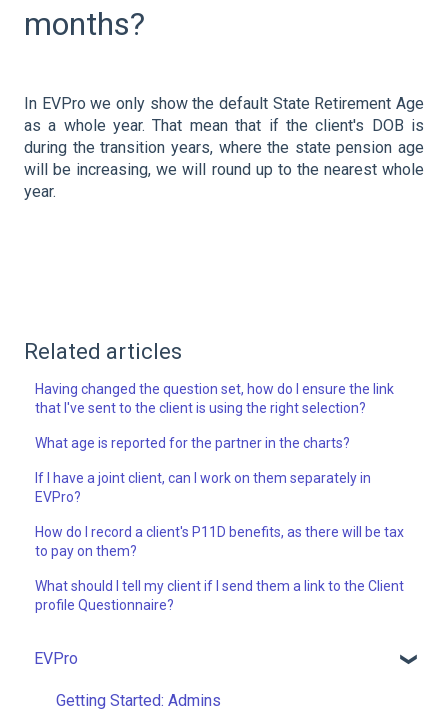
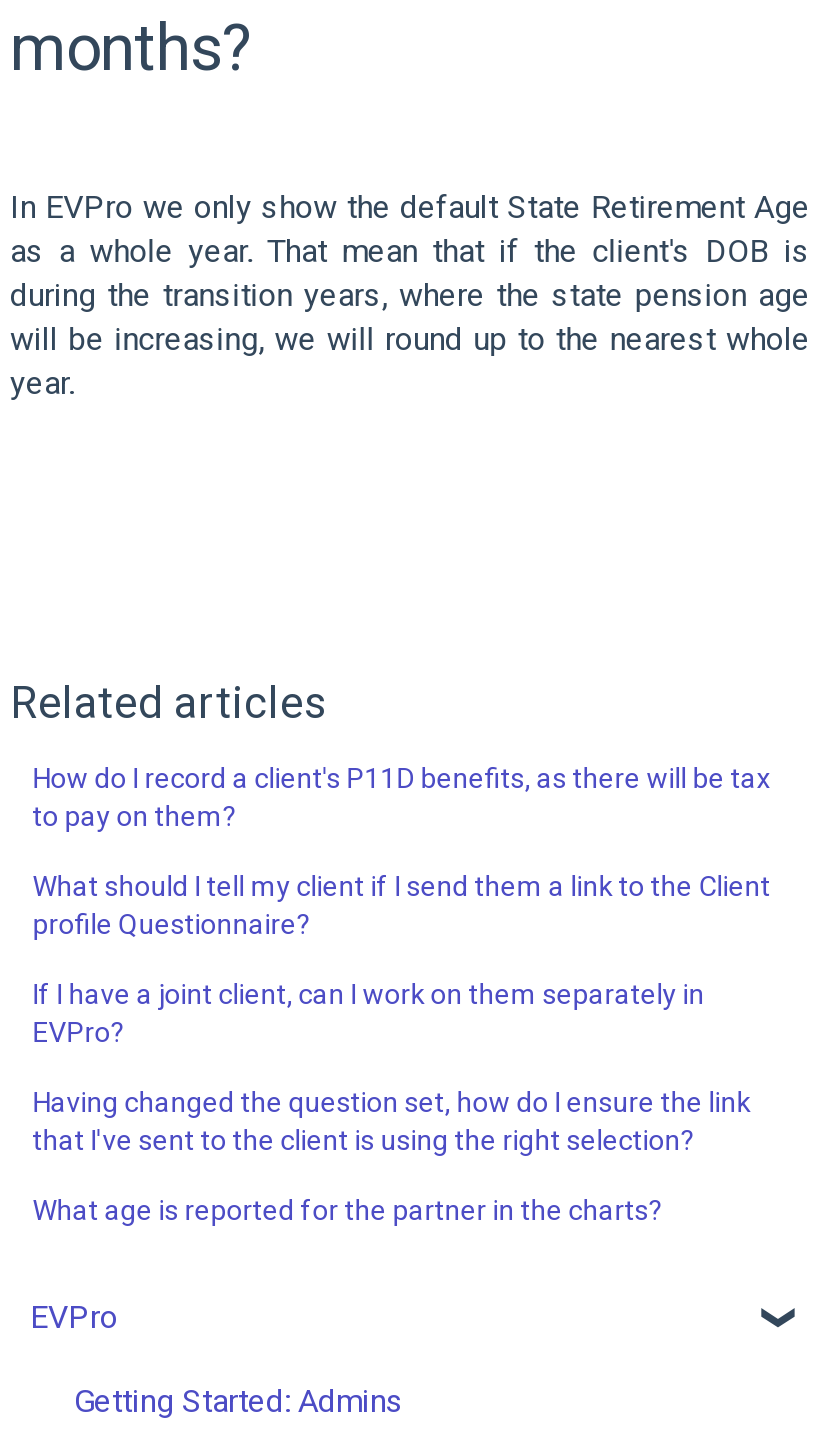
moved down: Having changed the question set, how do I ensure the link | that I've sent to the client is using the right selection? | What age is reported for the partner in the charts? | If I have a joint client, can I work on them separately in | EVPro?

moved up: How do I record a client's P11D benefits, as there will be tax | to pay on them? | What should I tell my client if I send them a link to the Client | profile Questionnaire?
